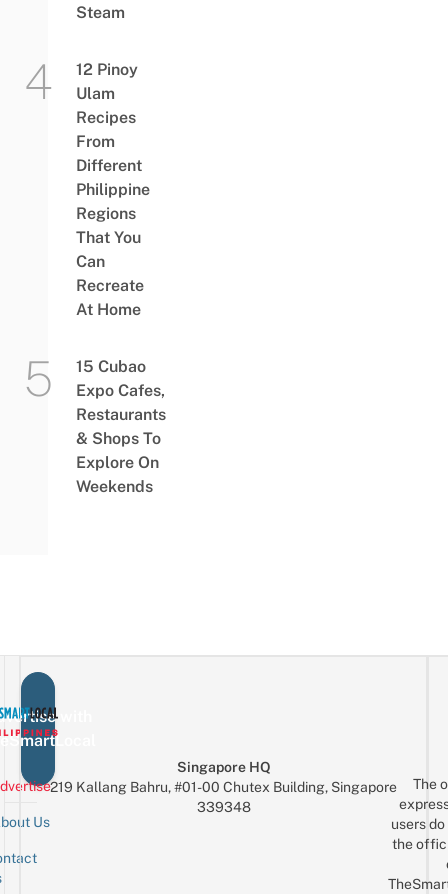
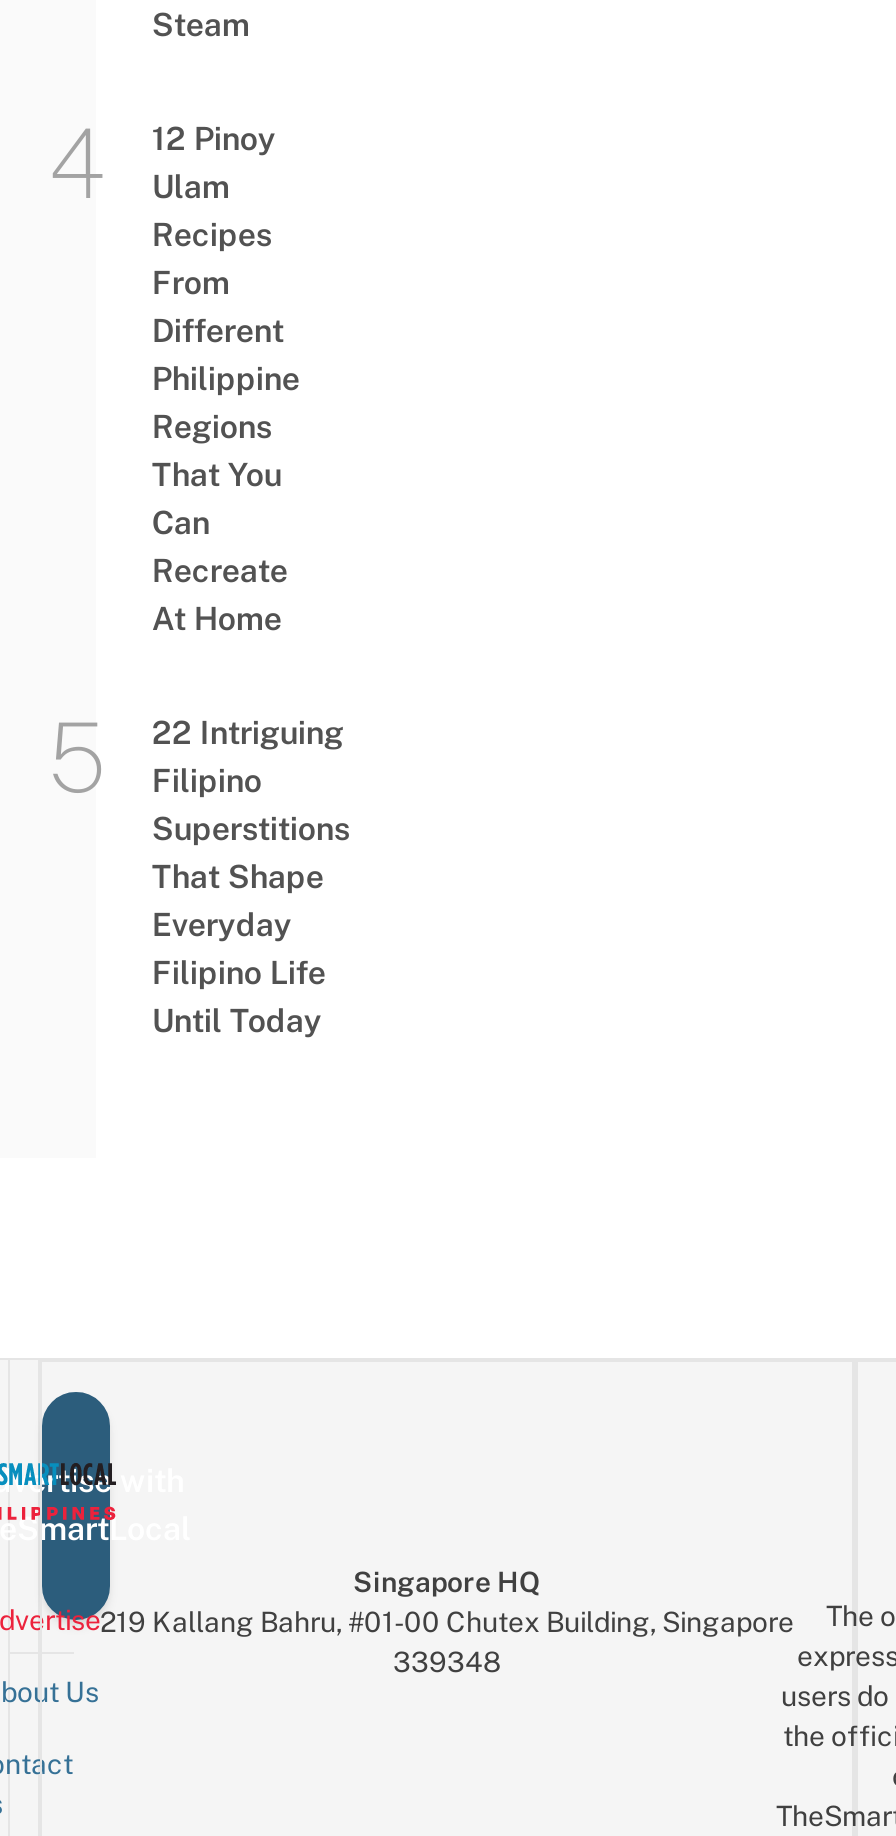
- 15 Cubao
- Expo Cafes,
- Restaurants
- & Shops To
- Explore On
- Weekends
+ 22 Intriguing
+ Filipino
+ Superstitions
+ That Shape
+ Everyday
+ Filipino Life
+ Until Today
